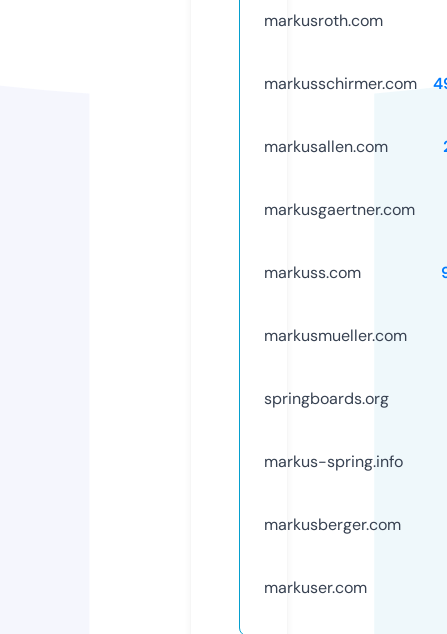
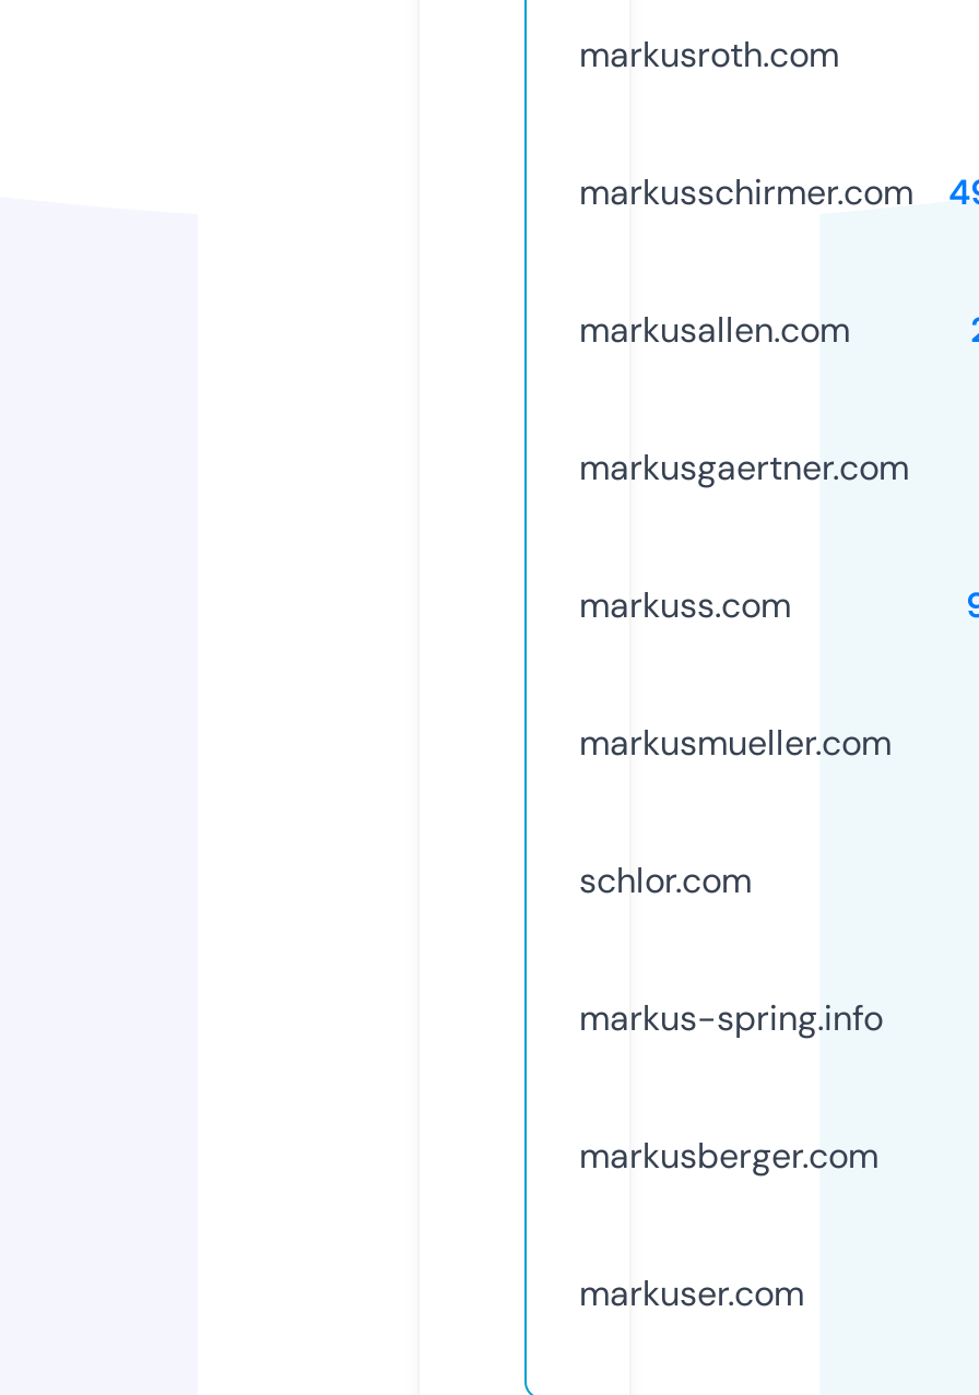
- springboards.org
+ schlor.com
